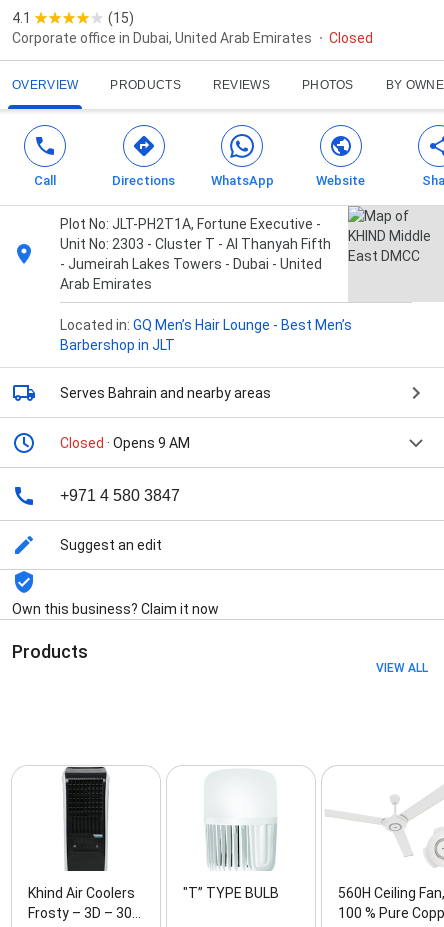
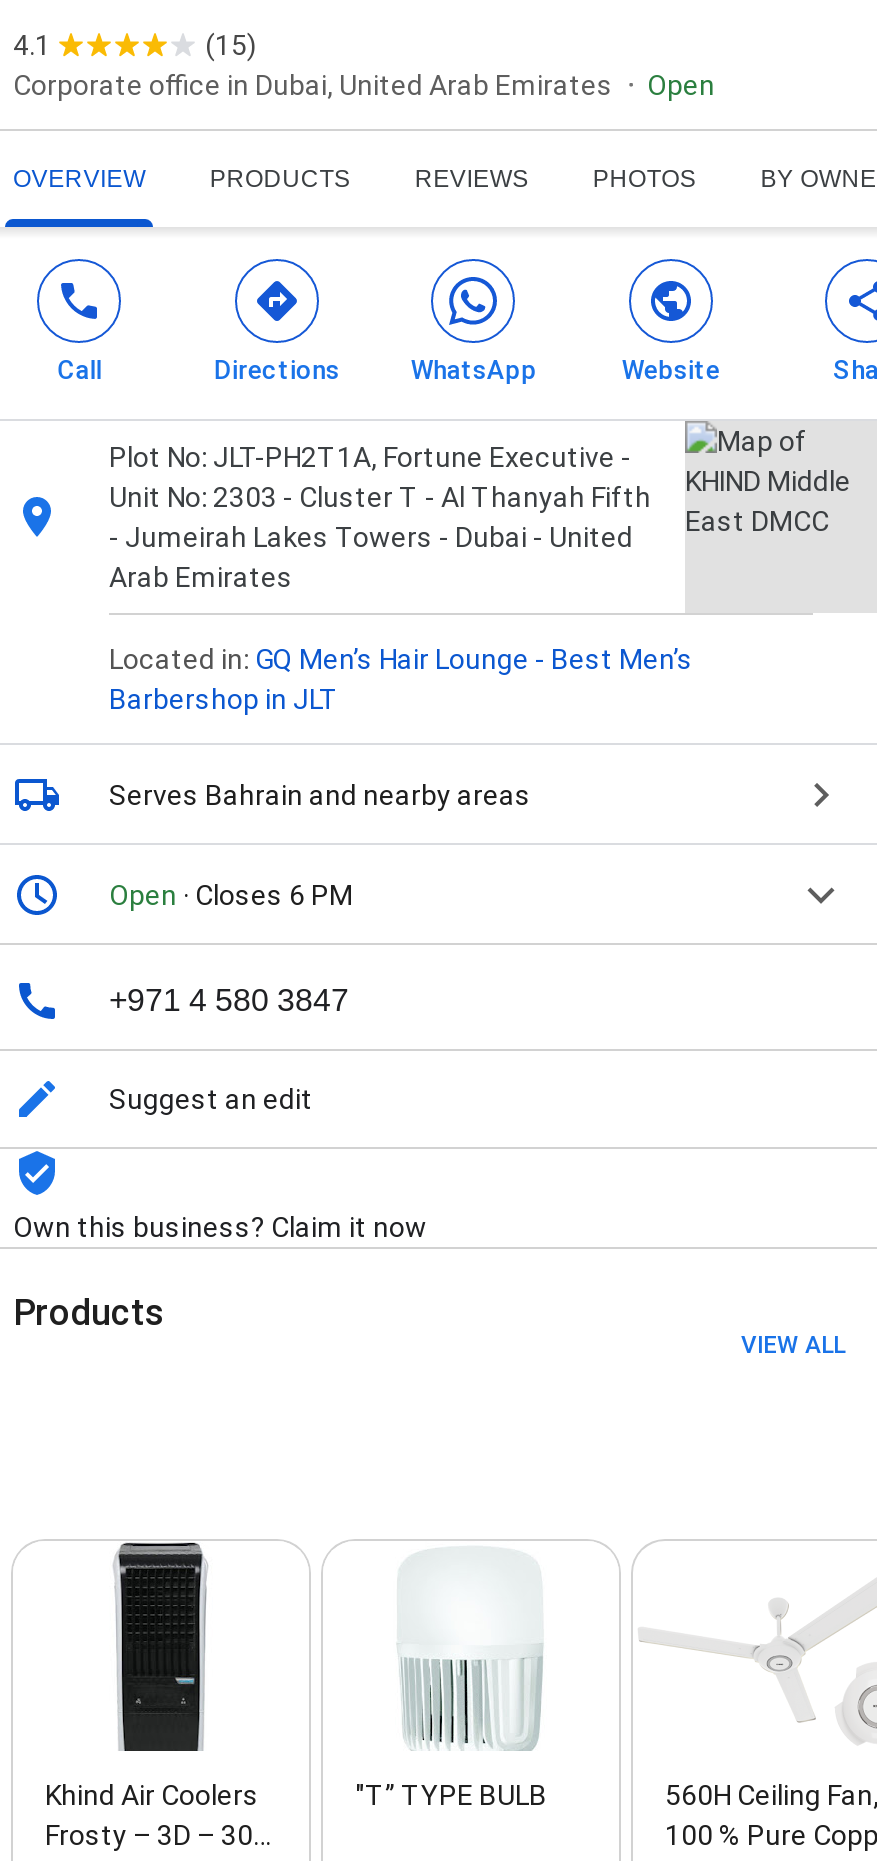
- Closed
+ Open

- Closed · Opens 9 AM
+ Open · Closes 6 PM
